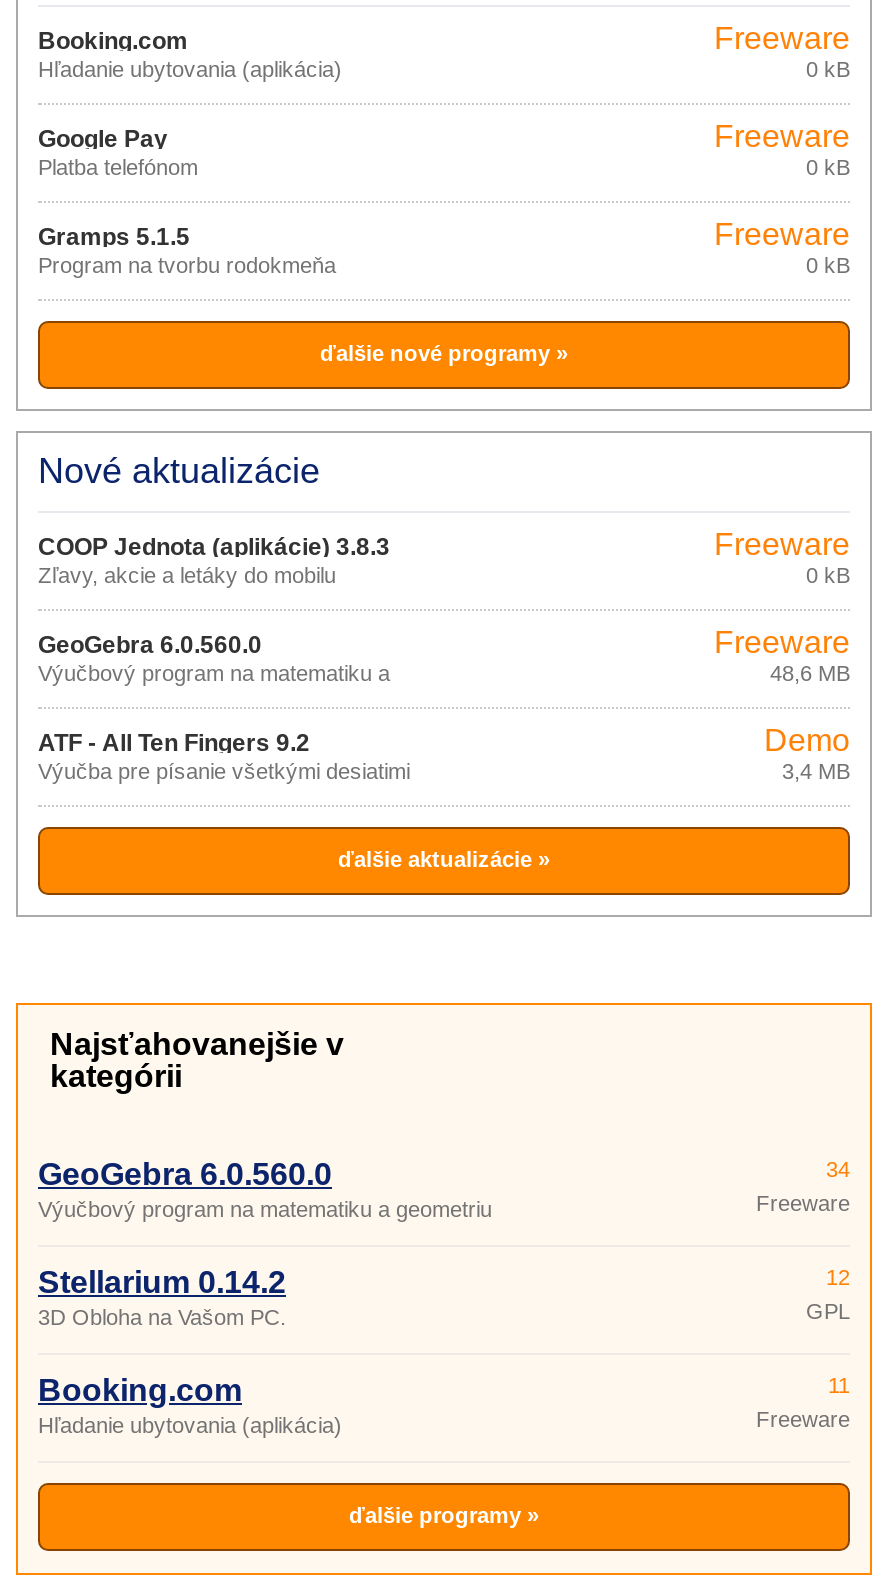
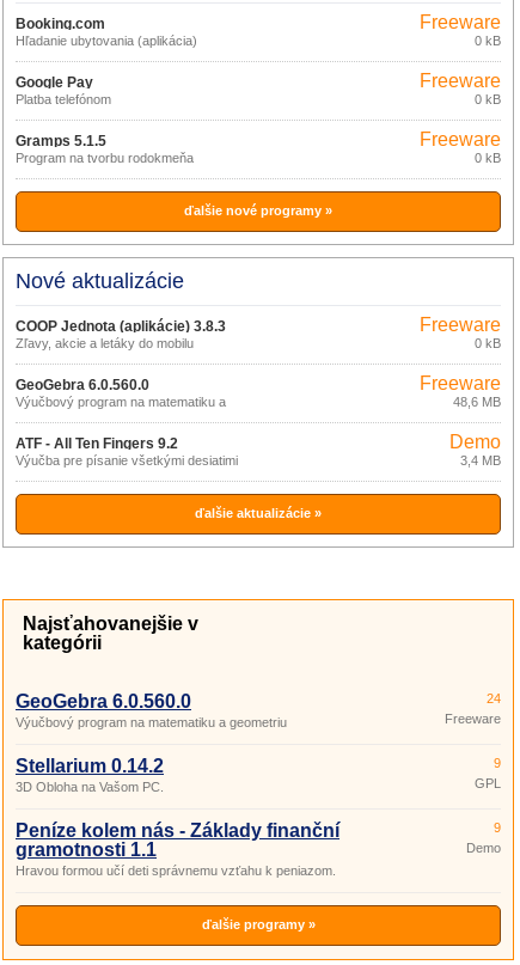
- 34
+ 24

- 12
+ 9

- Booking.com
- Hľadanie ubytovania (aplikácia)
+ Peníze kolem nás - Základy finanční
+ gramotnosti 1.1
+ Hravou formou učí deti správnemu vzťahu k peniazom.

- 11
- Freeware
+ 9
+ Demo
